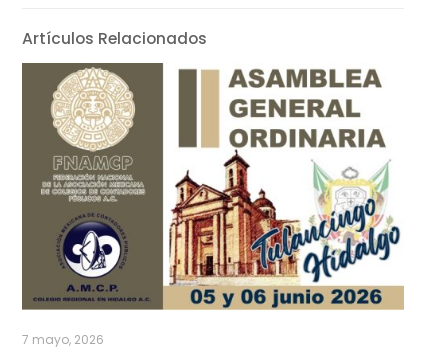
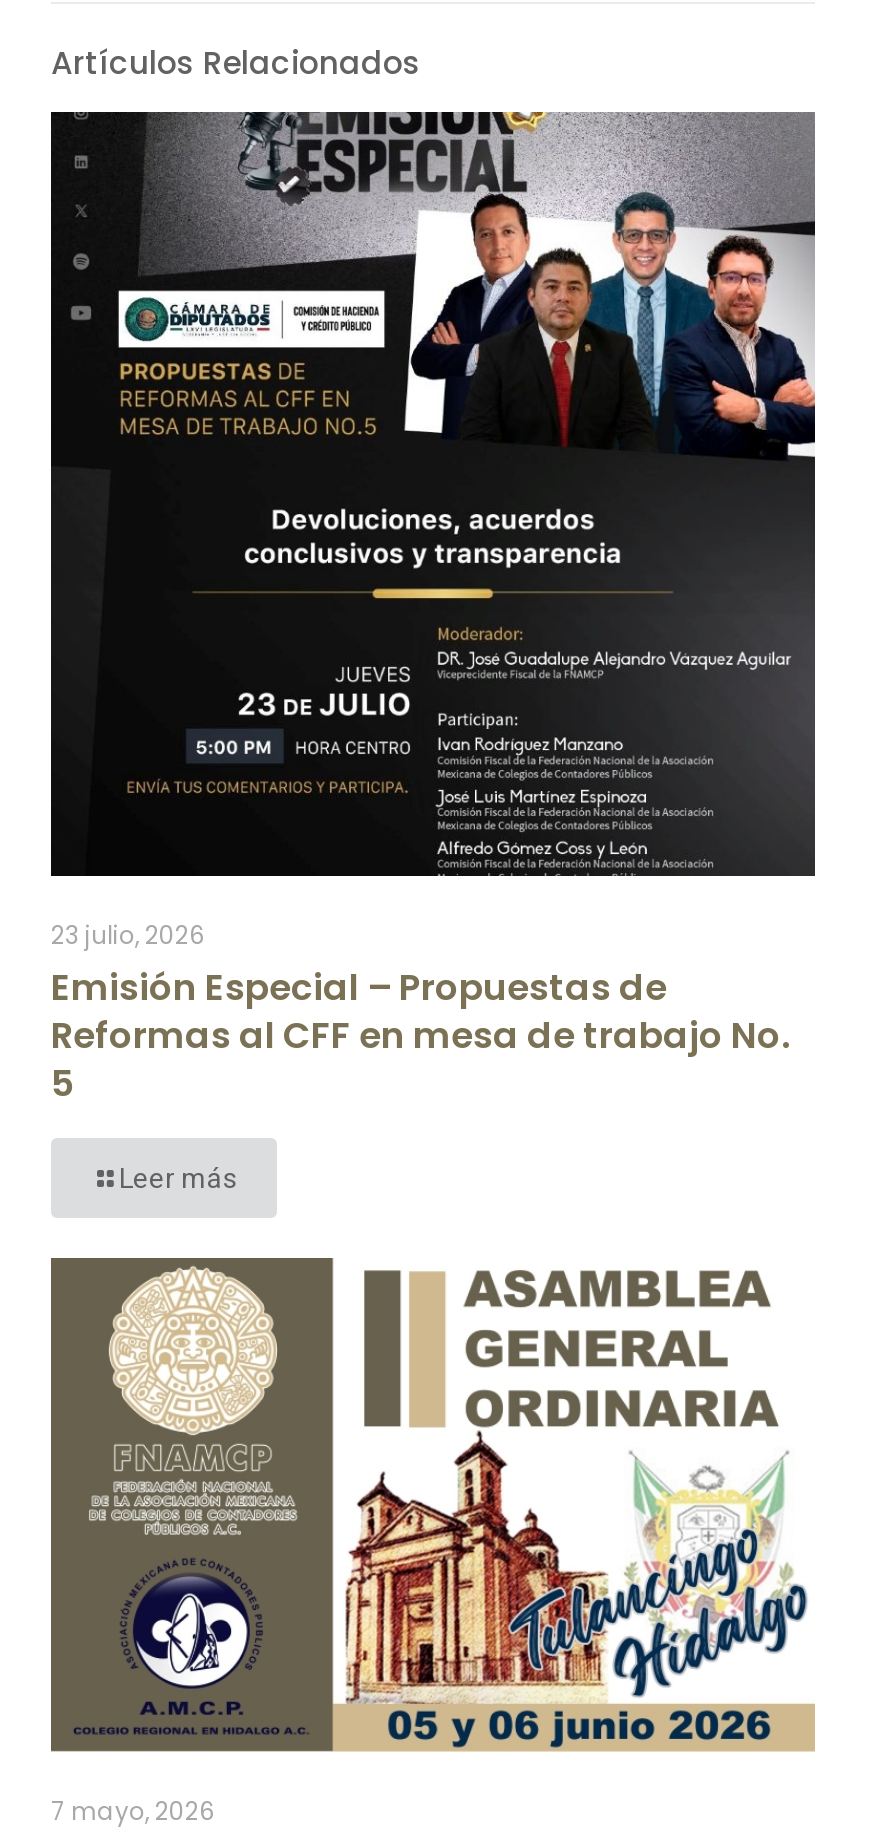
+ [image]
+ 23 julio, 2026
+ Emisión Especial – Propuestas de
+ Reformas al CFF en mesa de trabajo No.
+ 5
+ Leer más
